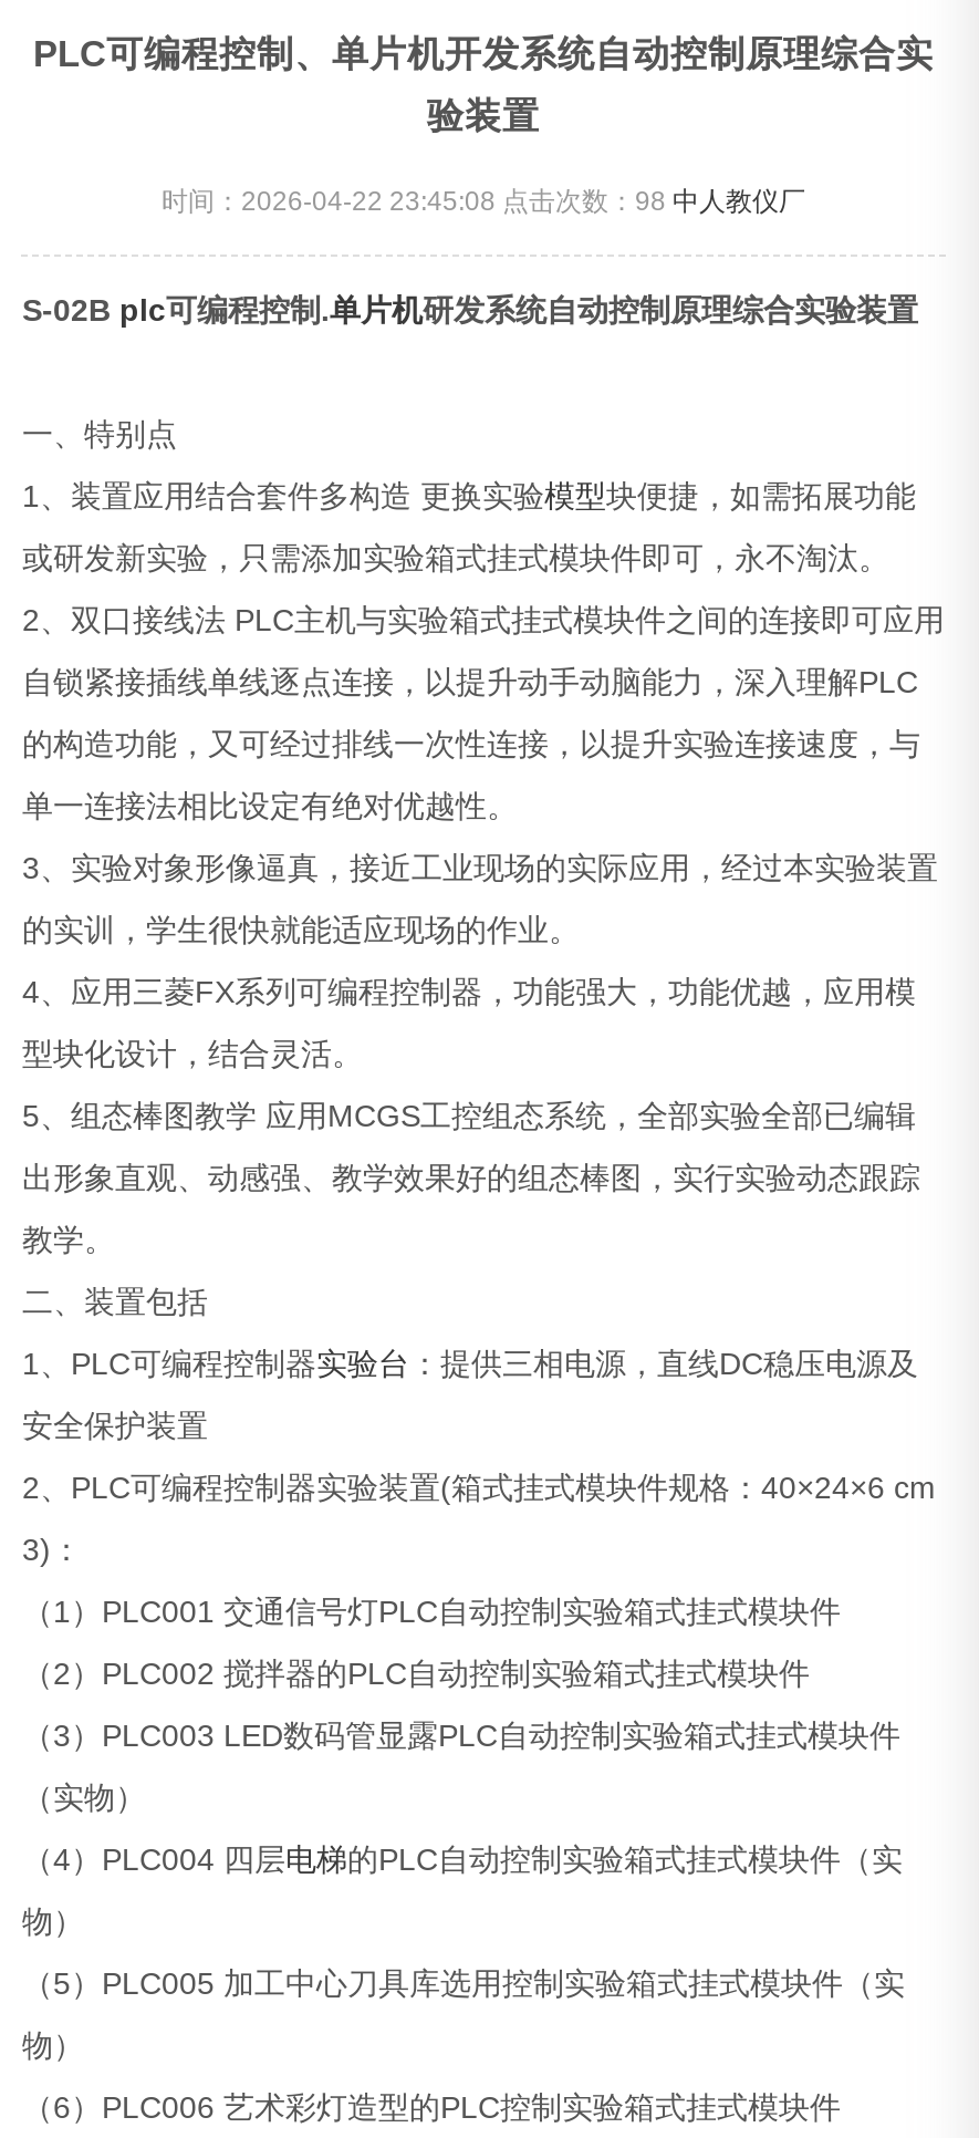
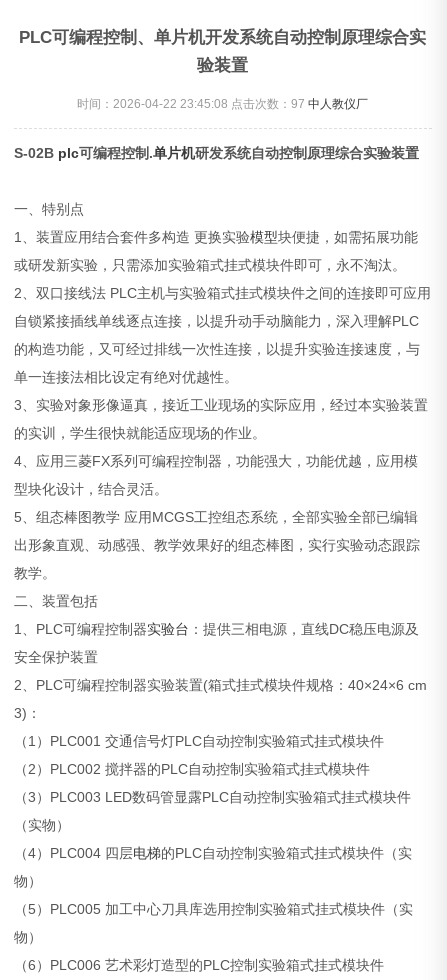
- 时间：2026-04-22 23:45:08 点击次数：98中人教仪厂
+ 时间：2026-04-22 23:45:08 点击次数：97中人教仪厂
